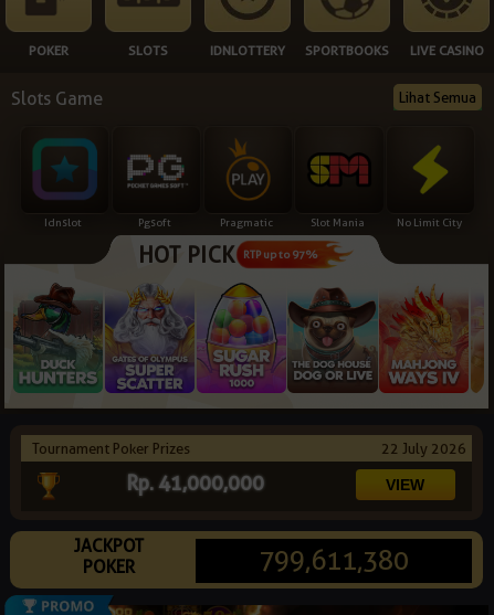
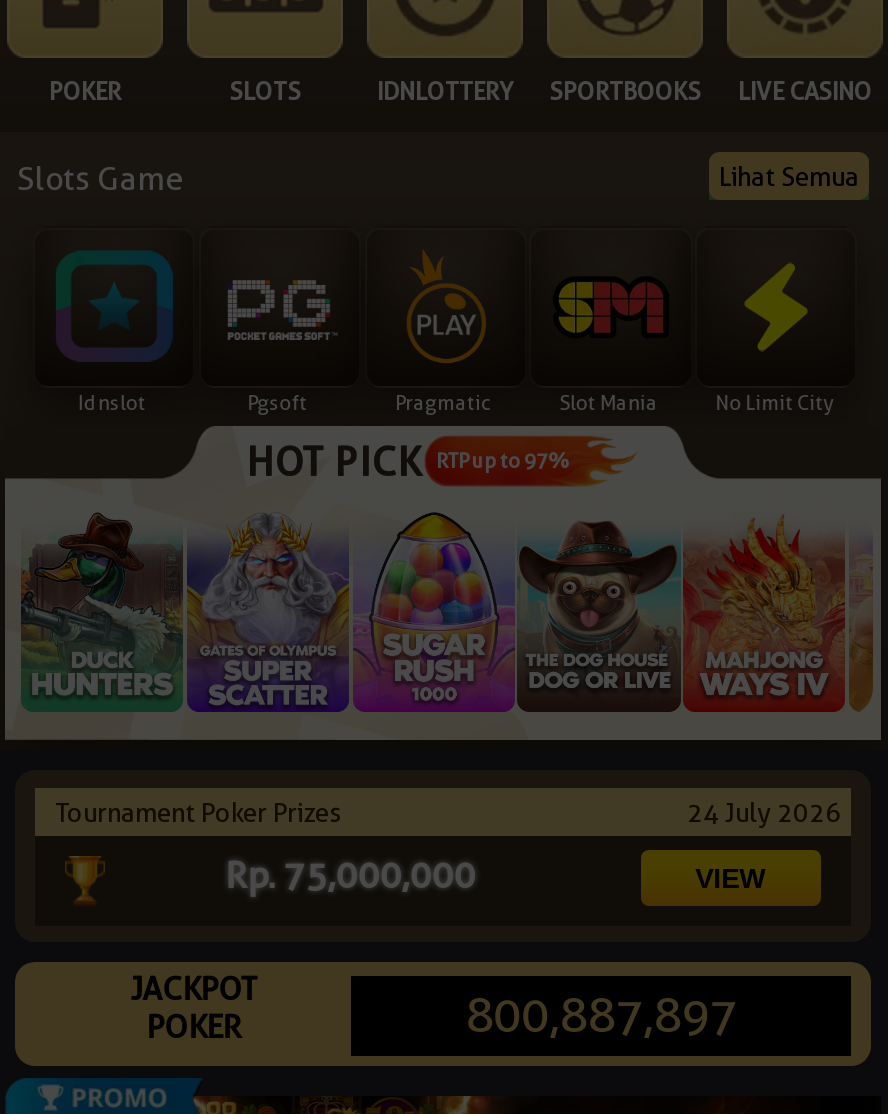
- 22 July 2026
+ 24 July 2026

- Rp. 41,000,000
+ Rp. 75,000,000

- 799,611,380
+ 800,887,897
